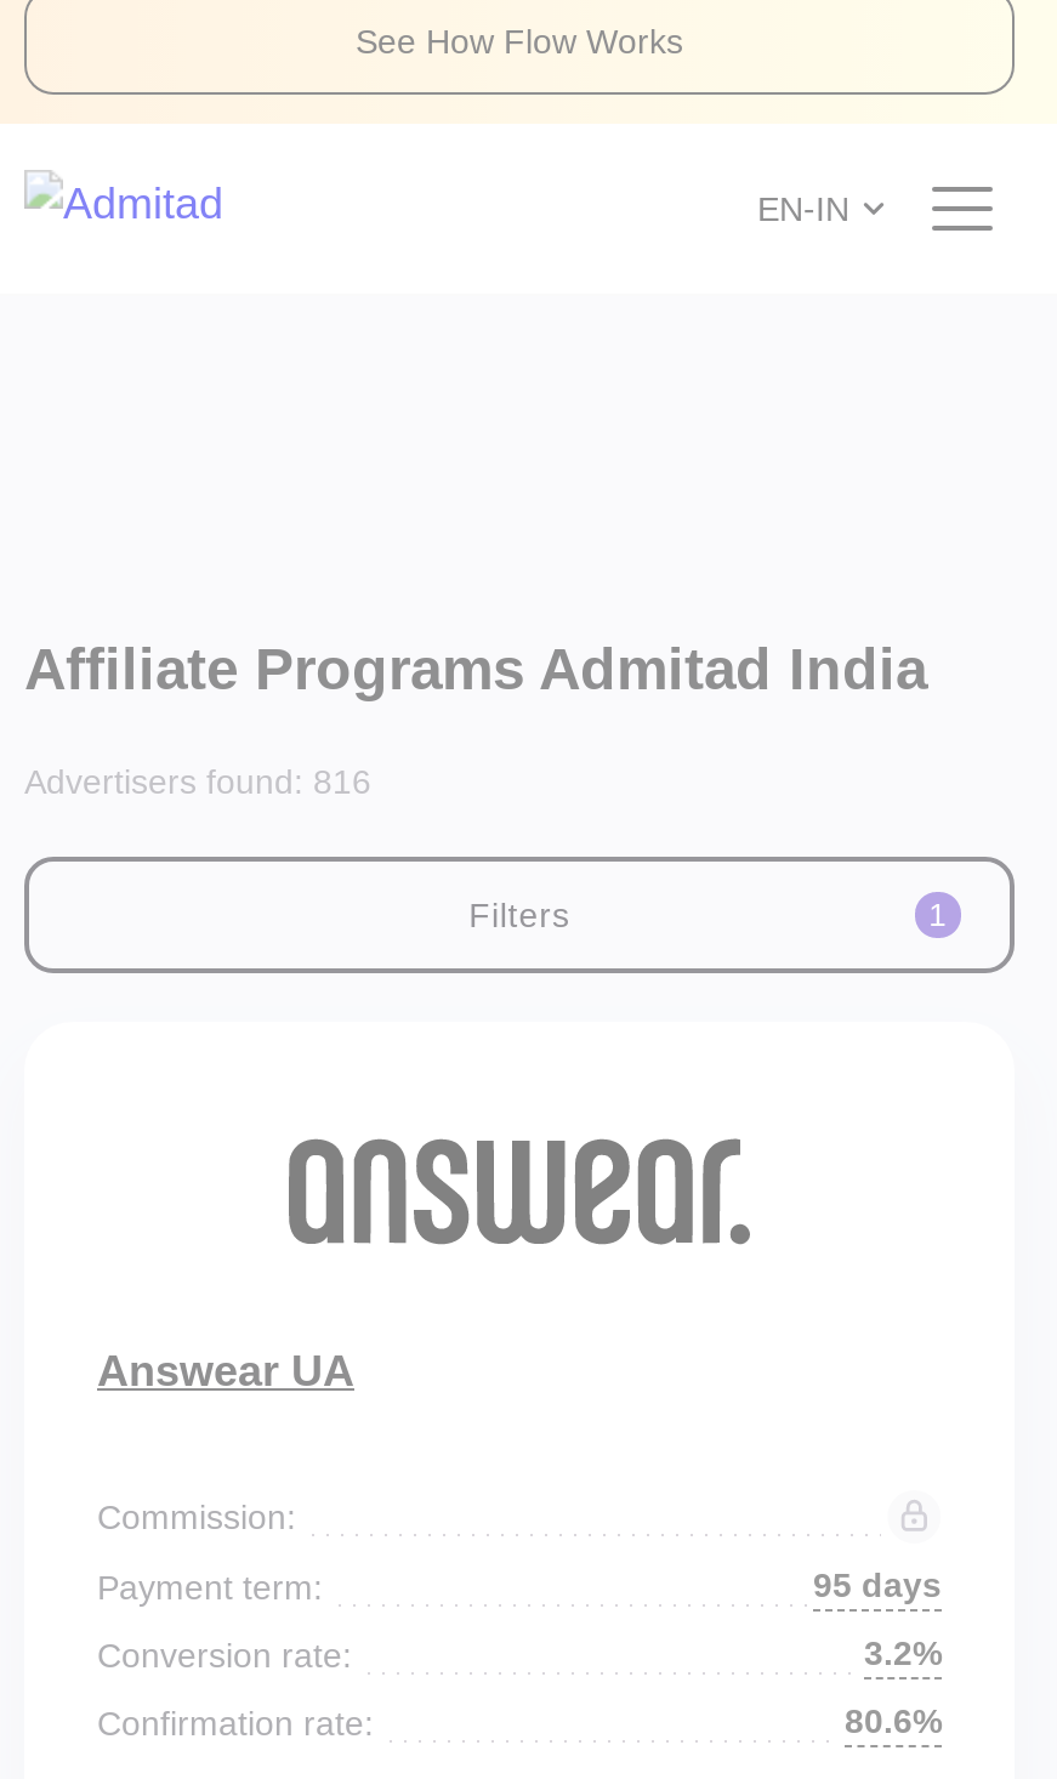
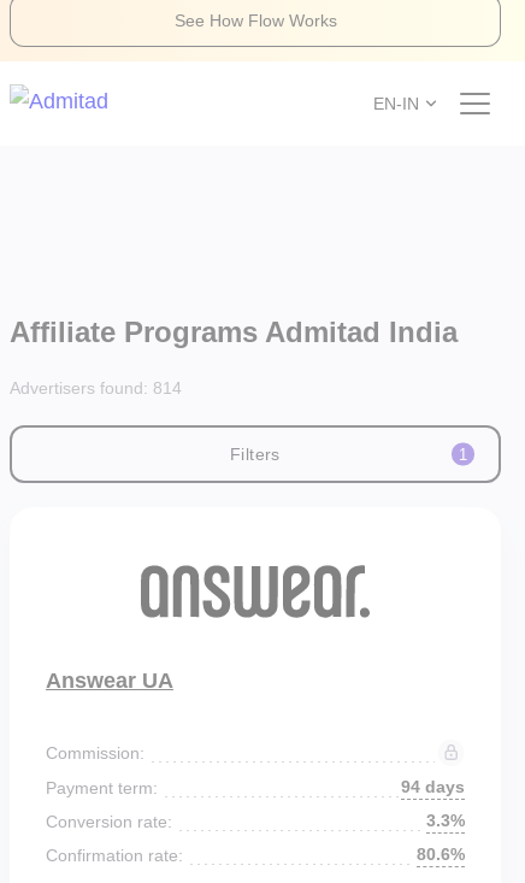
- Advertisers found: 816
+ Advertisers found: 814

- 95 days
+ 94 days

- 3.2%
+ 3.3%
